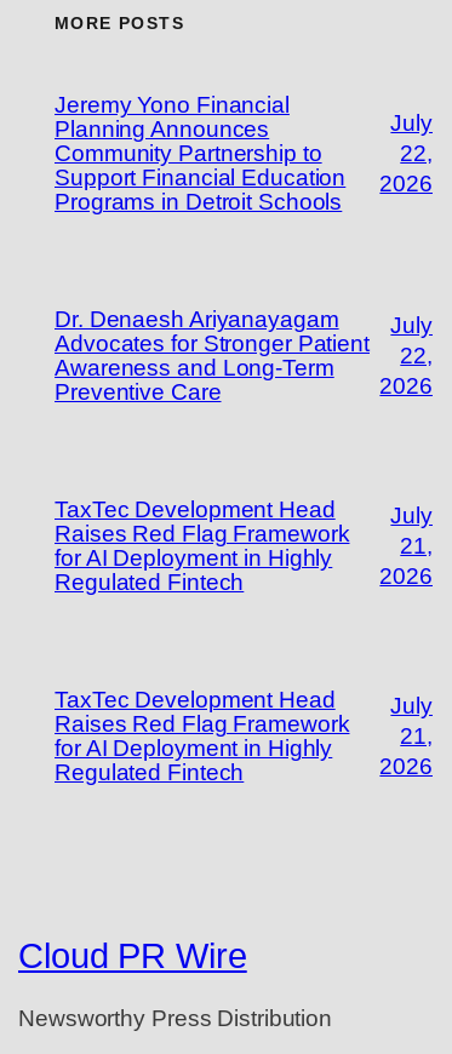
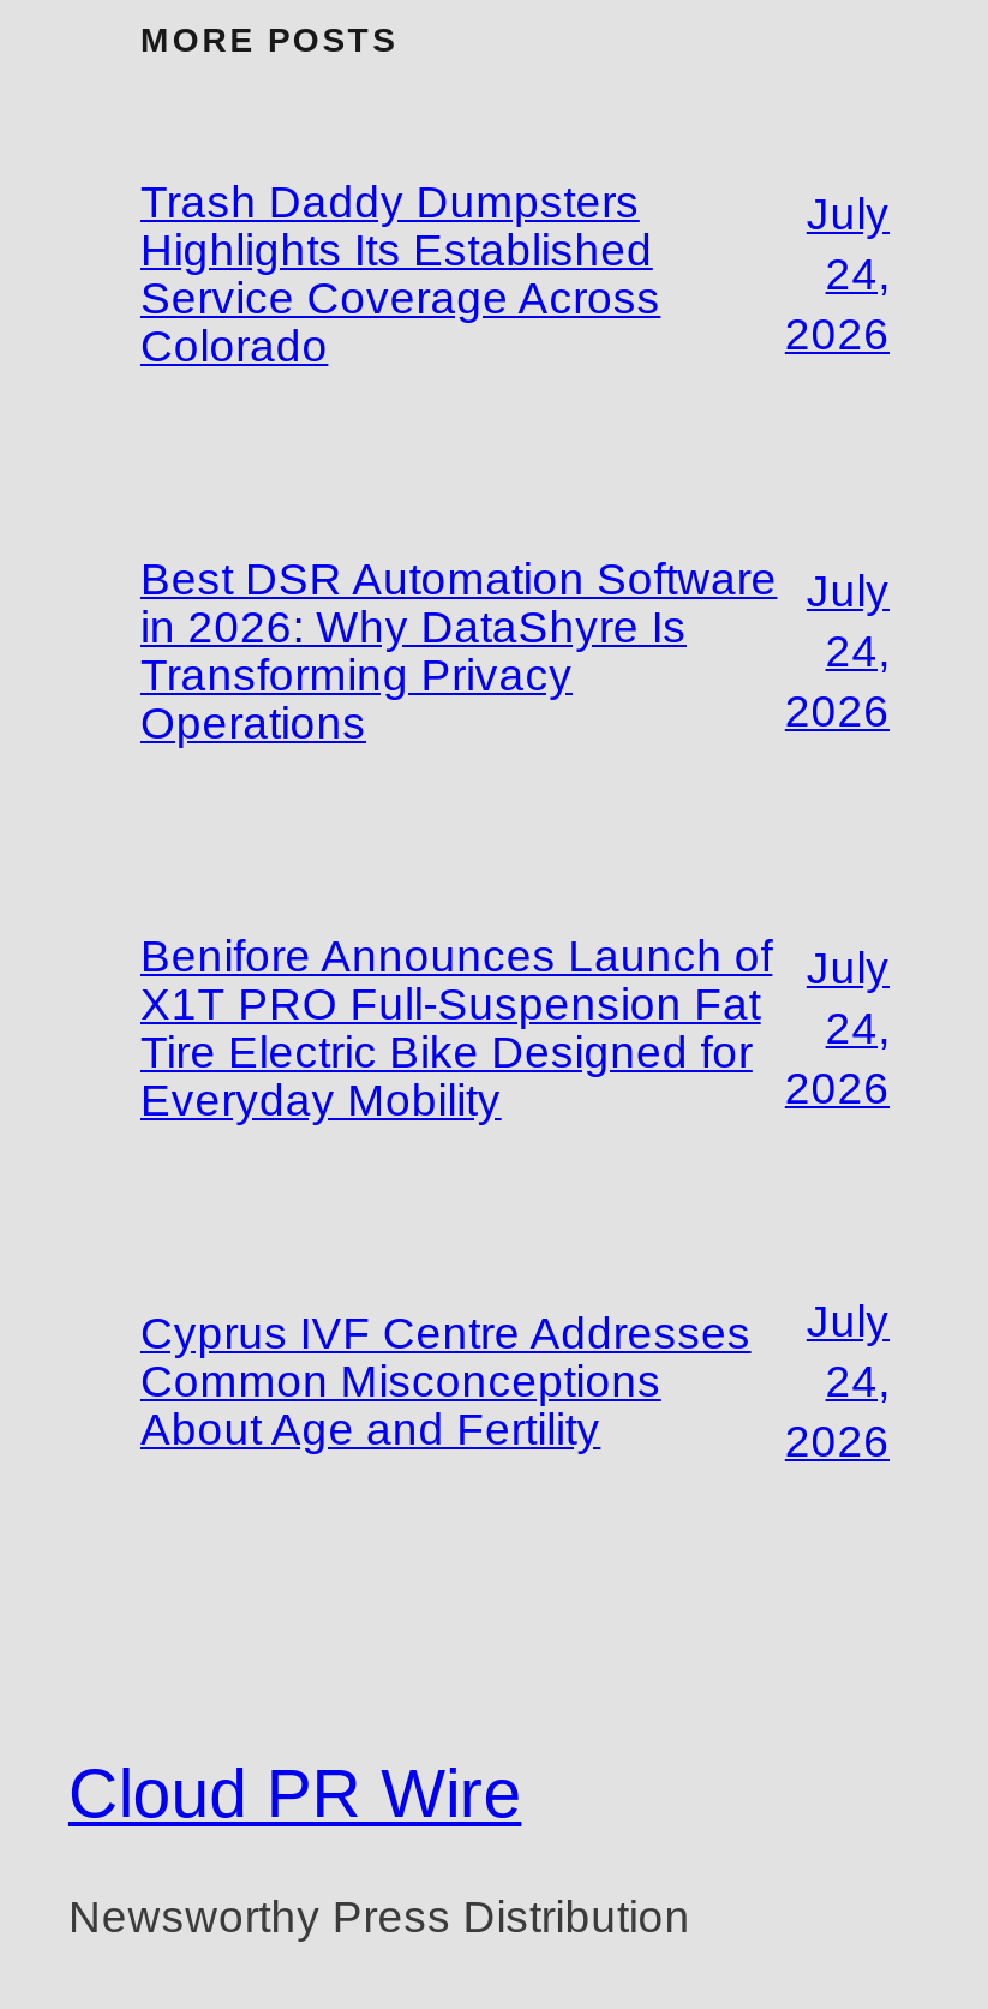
- Jeremy Yono Financial
- Planning Announces
- Community Partnership to
- Support Financial Education
- Programs in Detroit Schools
+ Trash Daddy Dumpsters
+ Highlights Its Established
+ Service Coverage Across
+ Colorado

- 22,
+ 24,

- Dr. Denaesh Ariyanayagam
- Advocates for Stronger Patient
- Awareness and Long-Term
- Preventive Care
+ Best DSR Automation Software
+ in 2026: Why DataShyre Is
+ Transforming Privacy
+ Operations

- 22,
+ 24,

- TaxTec Development Head
- Raises Red Flag Framework
- for AI Deployment in Highly
- Regulated Fintech
+ Benifore Announces Launch of
+ X1T PRO Full-Suspension Fat
+ Tire Electric Bike Designed for
+ Everyday Mobility

- 21,
+ 24,

- TaxTec Development Head
- Raises Red Flag Framework
- for AI Deployment in Highly
- Regulated Fintech
+ Cyprus IVF Centre Addresses
+ Common Misconceptions
+ About Age and Fertility

- 21,
+ 24,
